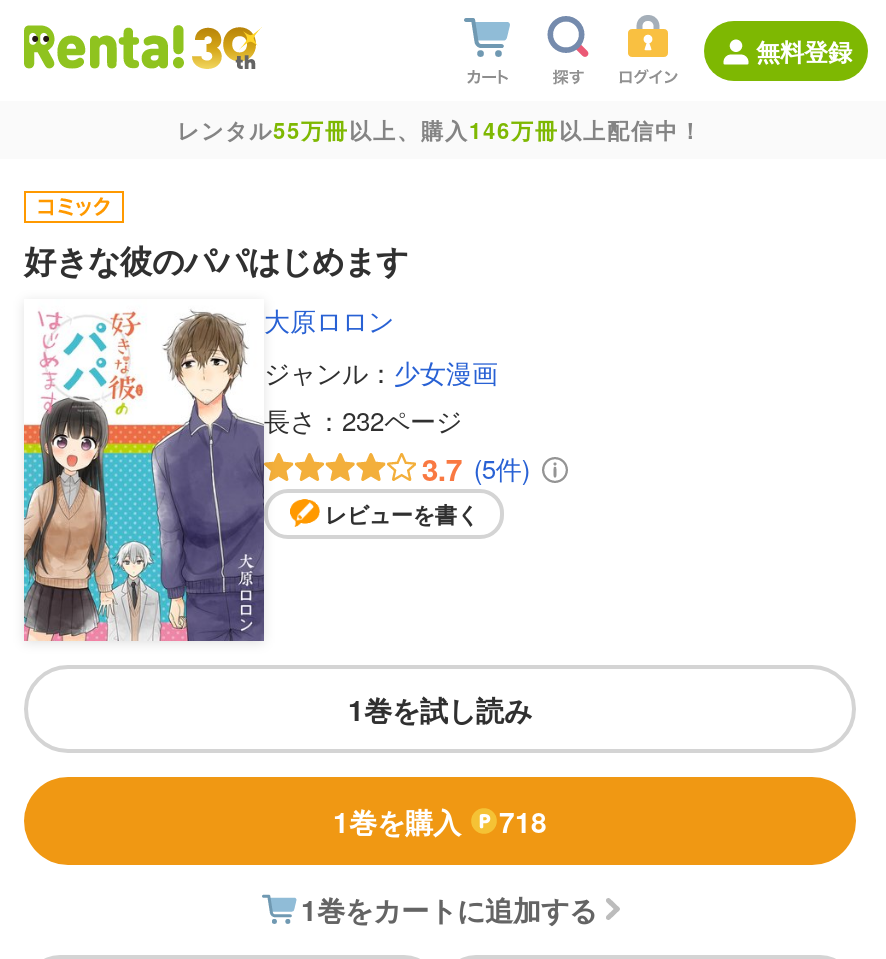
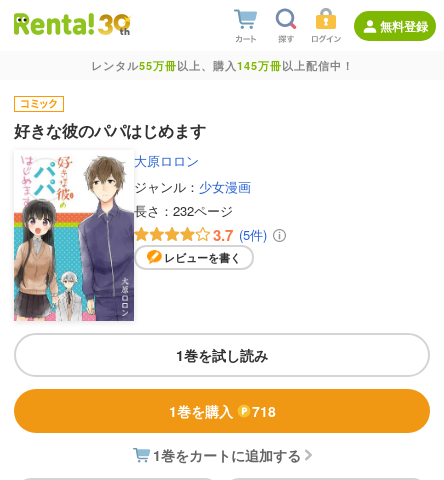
- レンタル55万冊以上、購入146万冊以上配信中！
+ レンタル55万冊以上、購入145万冊以上配信中！
